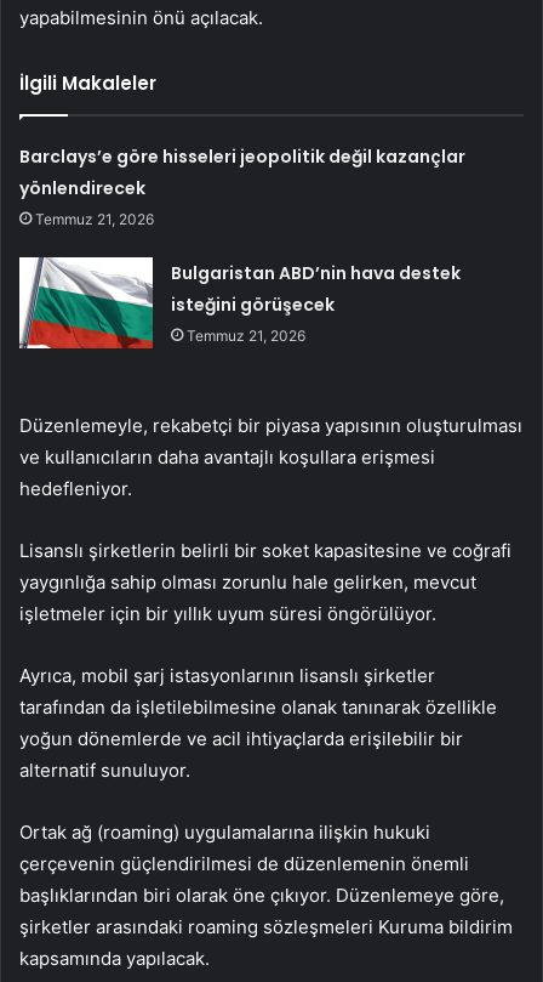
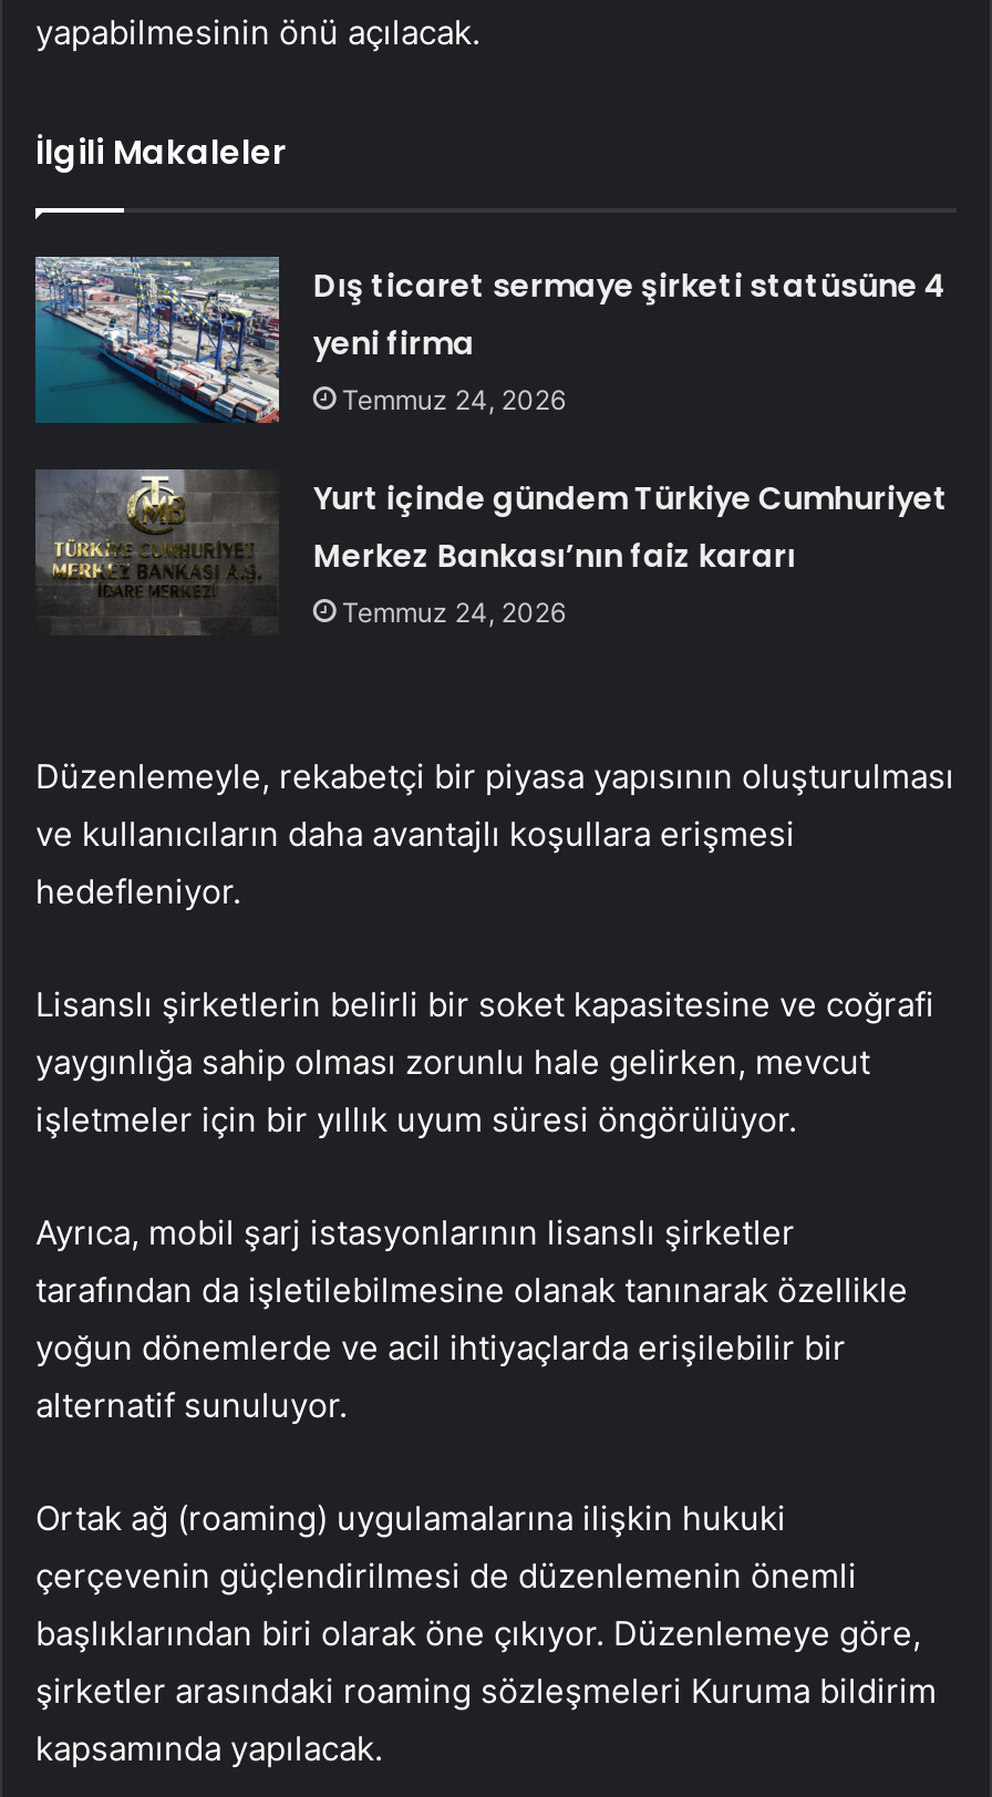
- Barclays’e göre hisseleri jeopolitik değil kazançlar
- yönlendirecek
- Temmuz 21, 2026
+ Dış ticaret sermaye şirketi statüsüne 4
+ yeni firma
+ Temmuz 24, 2026

- [image]
- Bulgaristan ABD’nin hava destek
- isteğini görüşecek
- Temmuz 21, 2026
+ [image]
+ Yurt içinde gündem Türkiye Cumhuriyet
+ Merkez Bankası’nın faiz kararı
+ Temmuz 24, 2026
